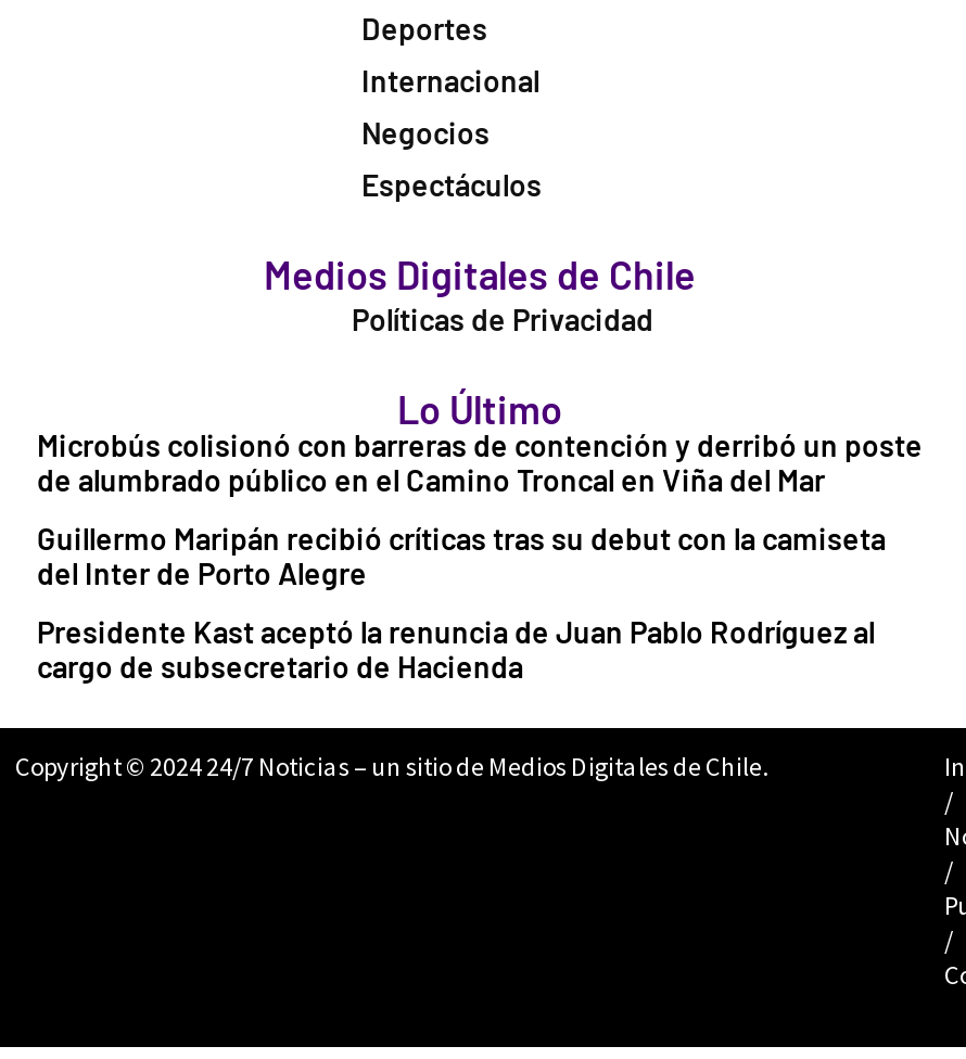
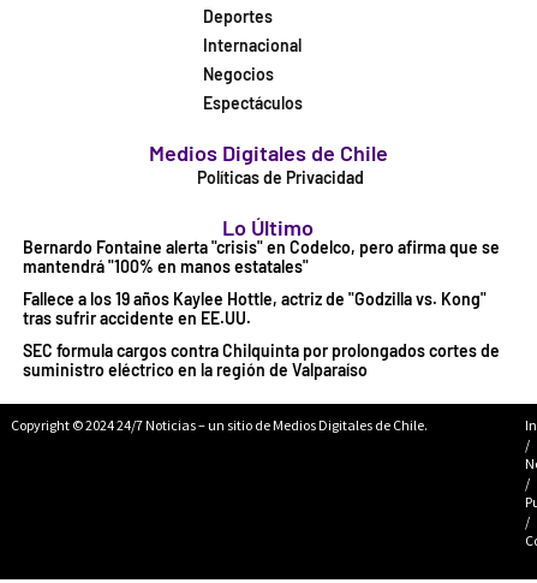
- Microbús colisionó con barreras de contención y derribó un poste
- de alumbrado público en el Camino Troncal en Viña del Mar
+ Bernardo Fontaine alerta "crisis" en Codelco, pero afirma que se
+ mantendrá "100% en manos estatales"

- Guillermo Maripán recibió críticas tras su debut con la camiseta
- del Inter de Porto Alegre
+ Fallece a los 19 años Kaylee Hottle, actriz de "Godzilla vs. Kong"
+ tras sufrir accidente en EE.UU.

- Presidente Kast aceptó la renuncia de Juan Pablo Rodríguez al
- cargo de subsecretario de Hacienda
+ SEC formula cargos contra Chilquinta por prolongados cortes de
+ suministro eléctrico en la región de Valparaíso
